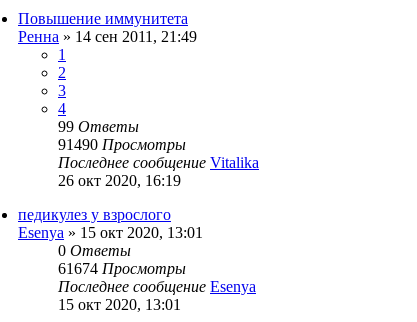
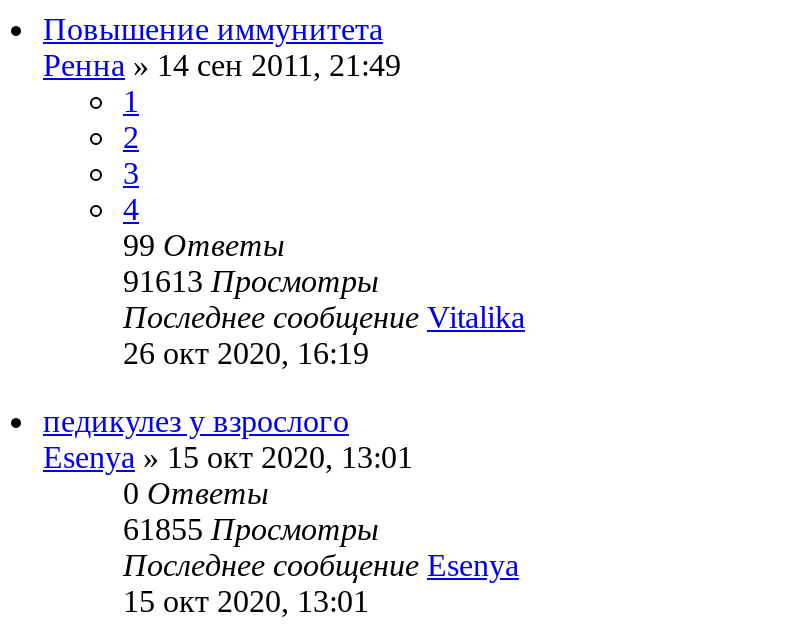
- 91490 Просмотры
+ 91613 Просмотры

- 61674 Просмотры
+ 61855 Просмотры
